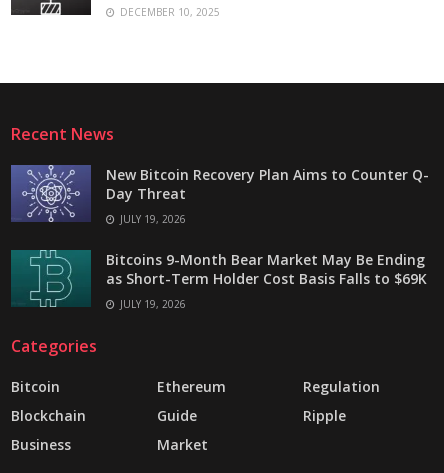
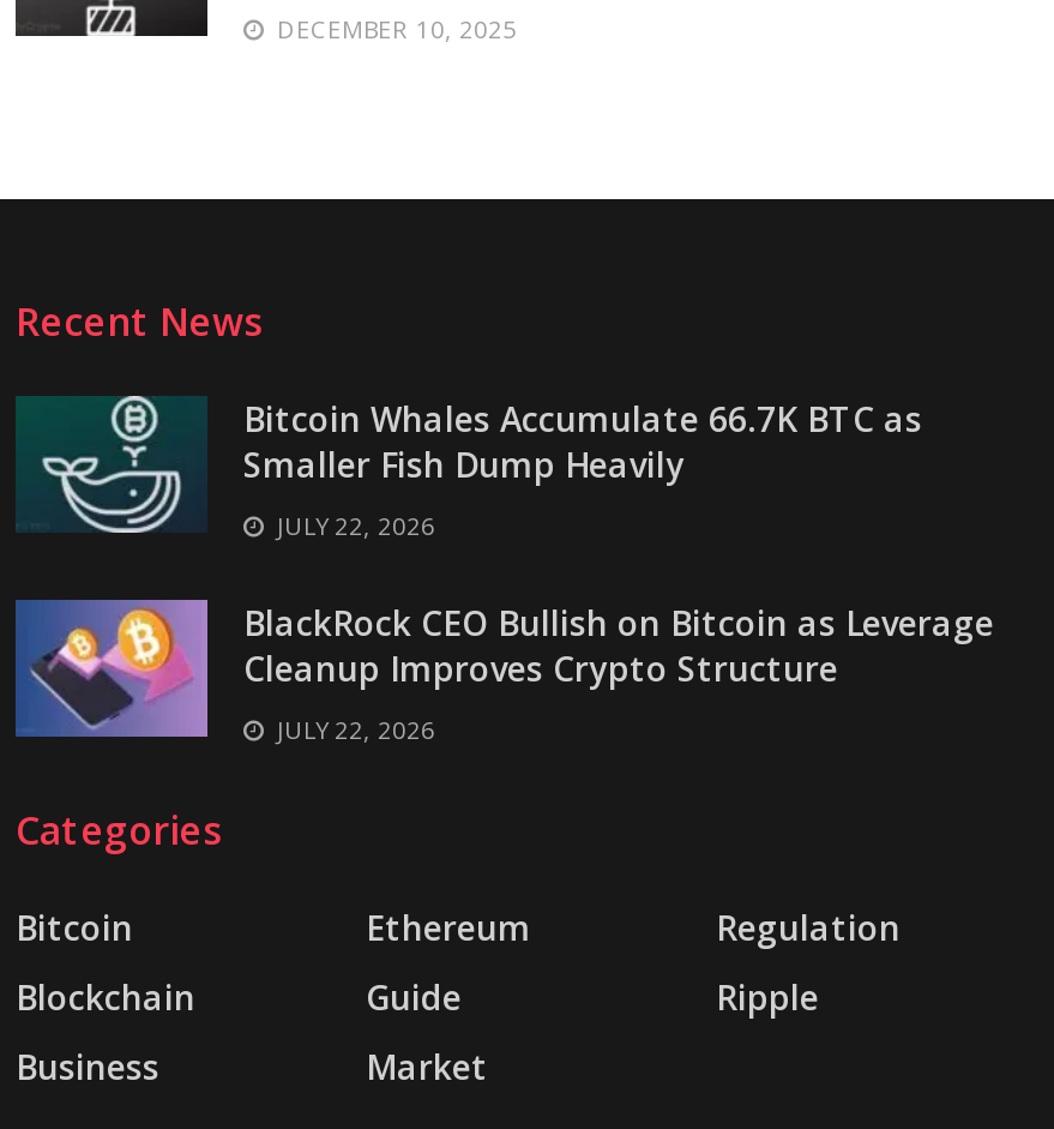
- [image]
- New Bitcoin Recovery Plan Aims to Counter Q-
- Day Threat
+ [image]
+ Bitcoin Whales Accumulate 66.7K BTC as
+ Smaller Fish Dump Heavily

- JULY 19, 2026
+ JULY 22, 2026

- [image]
- Bitcoins 9-Month Bear Market May Be Ending
- as Short-Term Holder Cost Basis Falls to $69K
+ [image]
+ BlackRock CEO Bullish on Bitcoin as Leverage
+ Cleanup Improves Crypto Structure

- JULY 19, 2026
+ JULY 22, 2026
